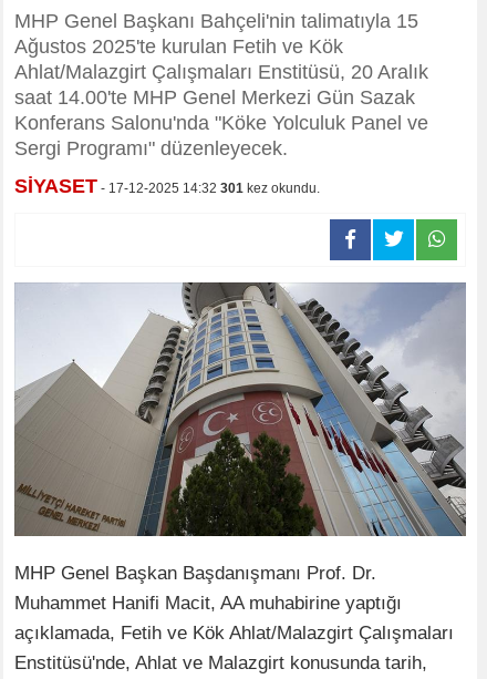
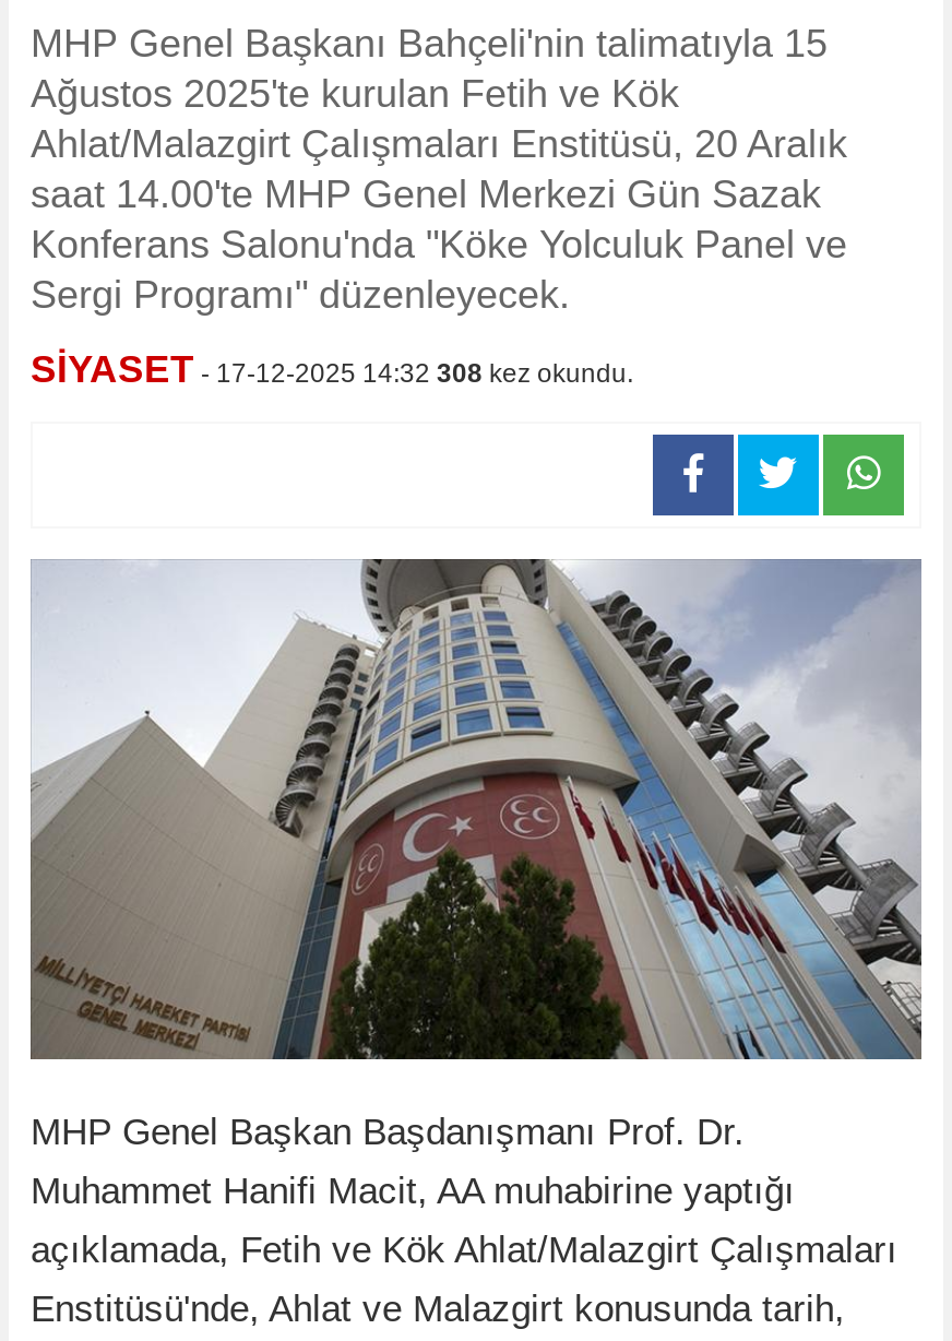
- SİYASET - 17-12-2025 14:32 301 kez okundu.
+ SİYASET - 17-12-2025 14:32 308 kez okundu.
